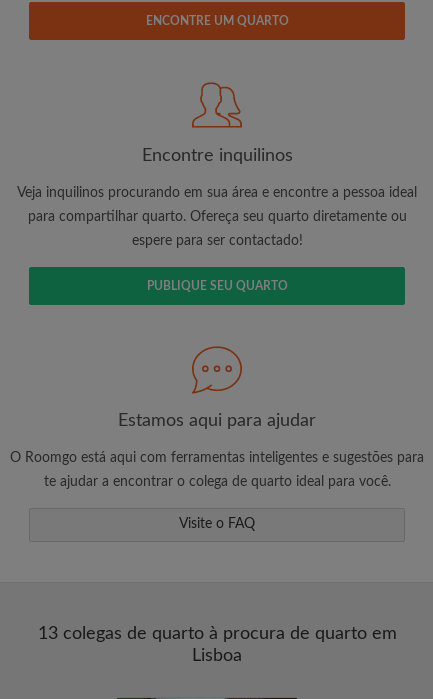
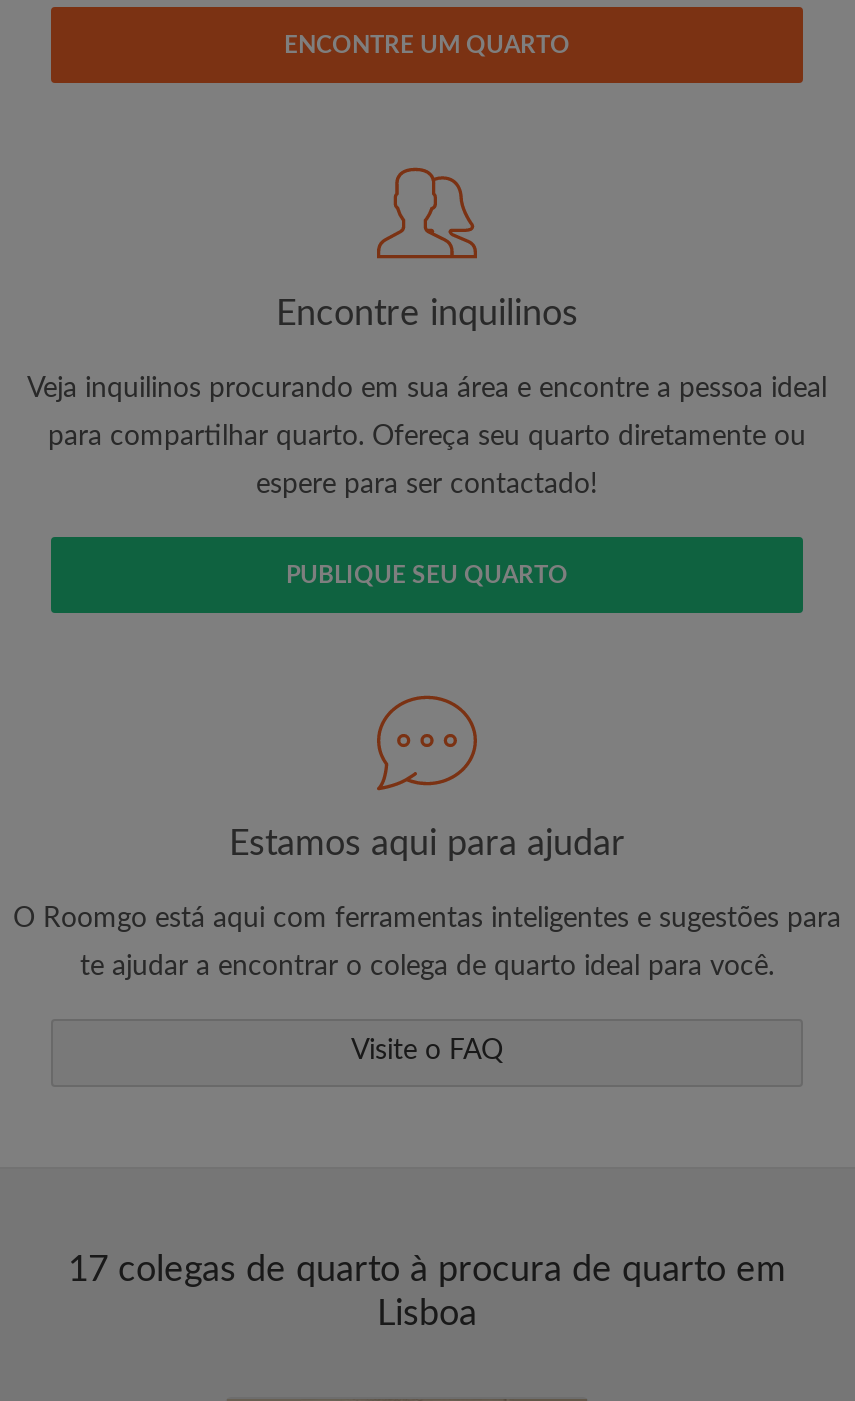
- 13 colegas de quarto à procura de quarto em
+ 17 colegas de quarto à procura de quarto em
